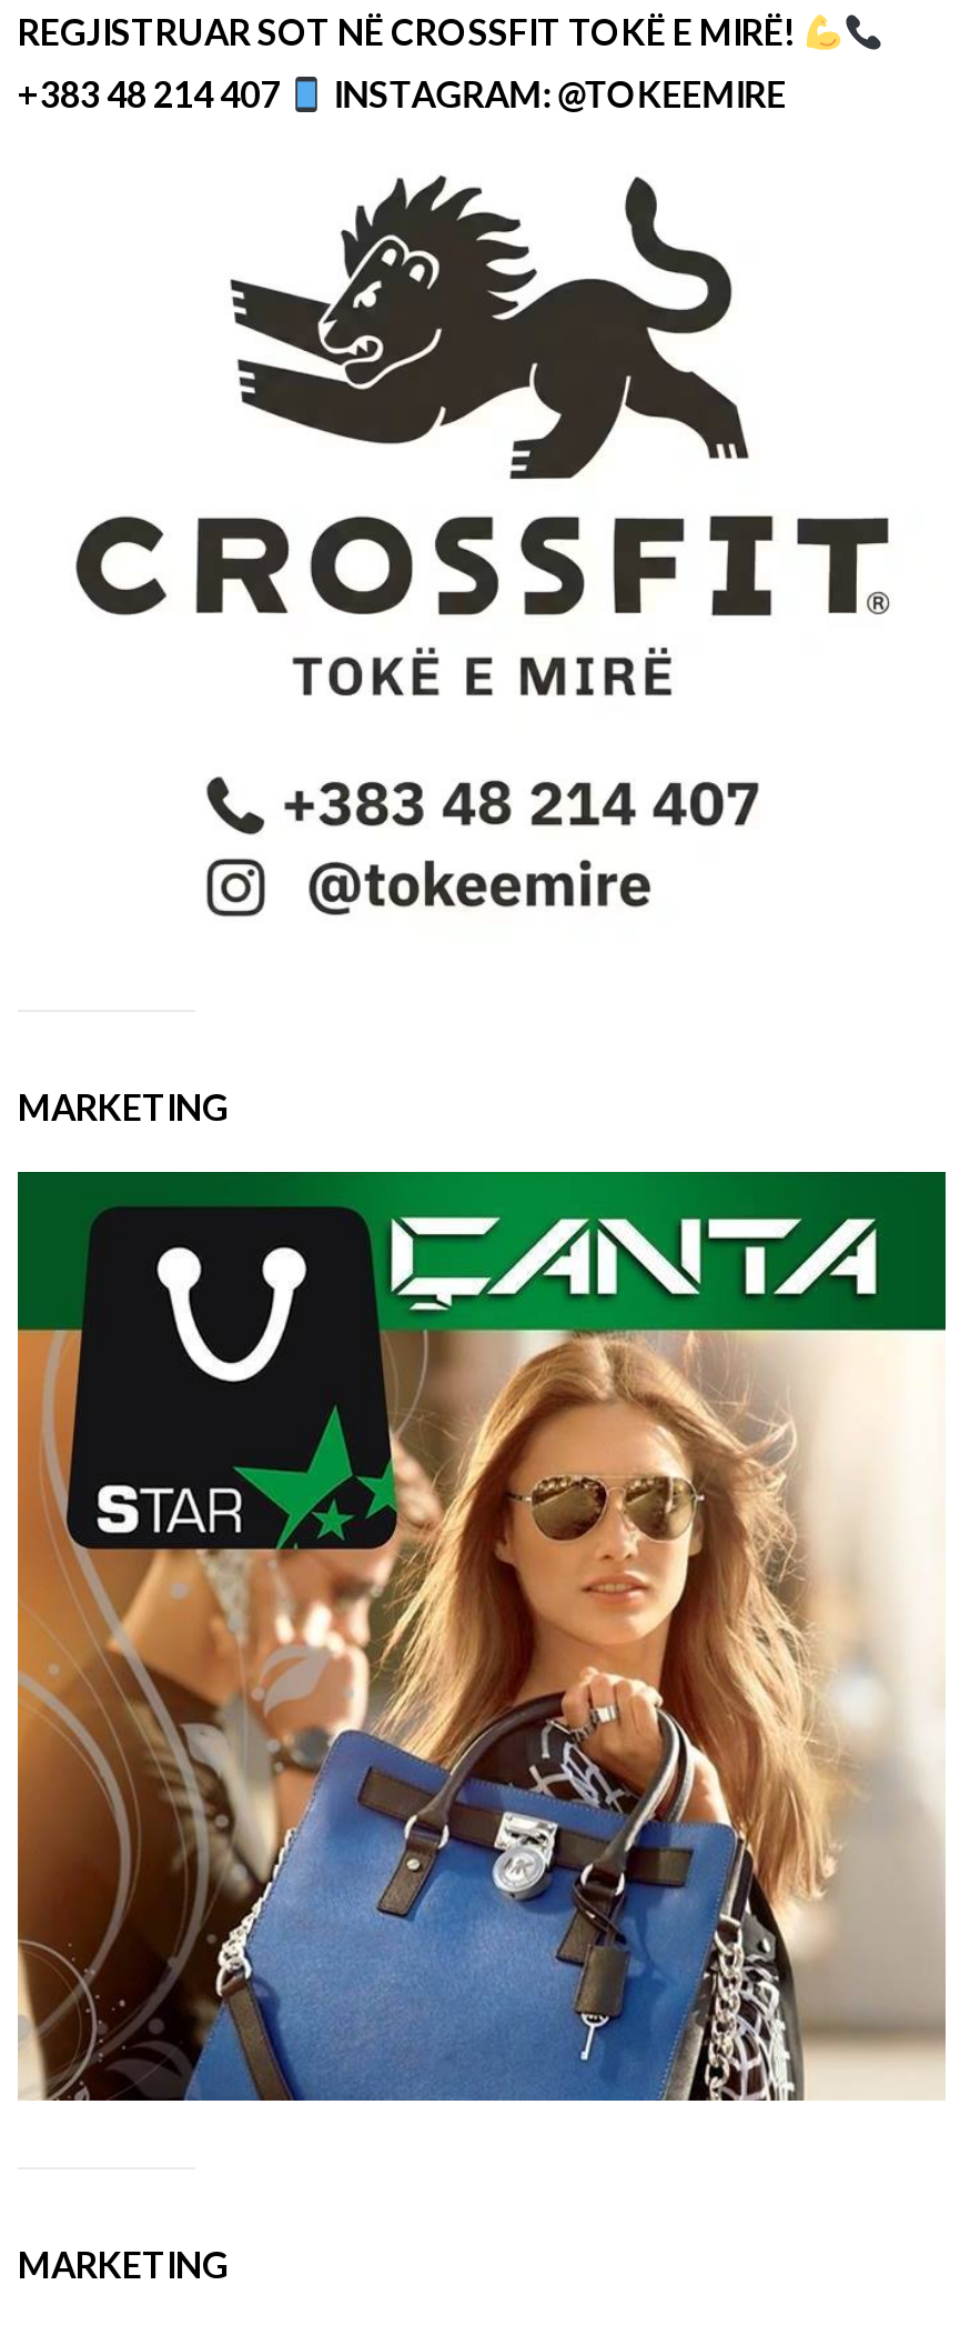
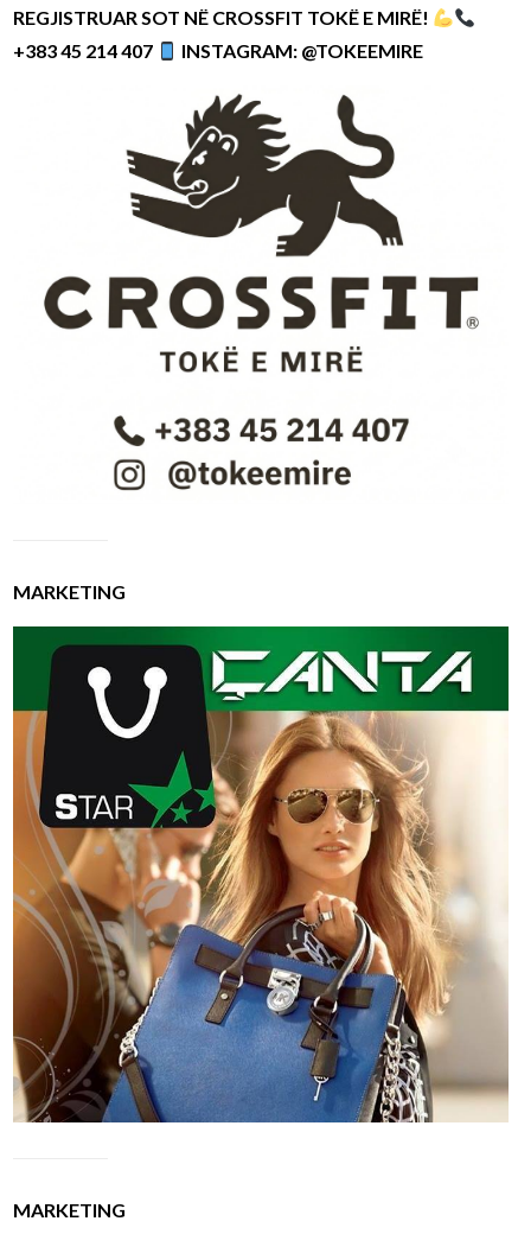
- +383 48 214 407 INSTAGRAM: @TOKEEMIRE
+ +383 45 214 407 INSTAGRAM: @TOKEEMIRE
